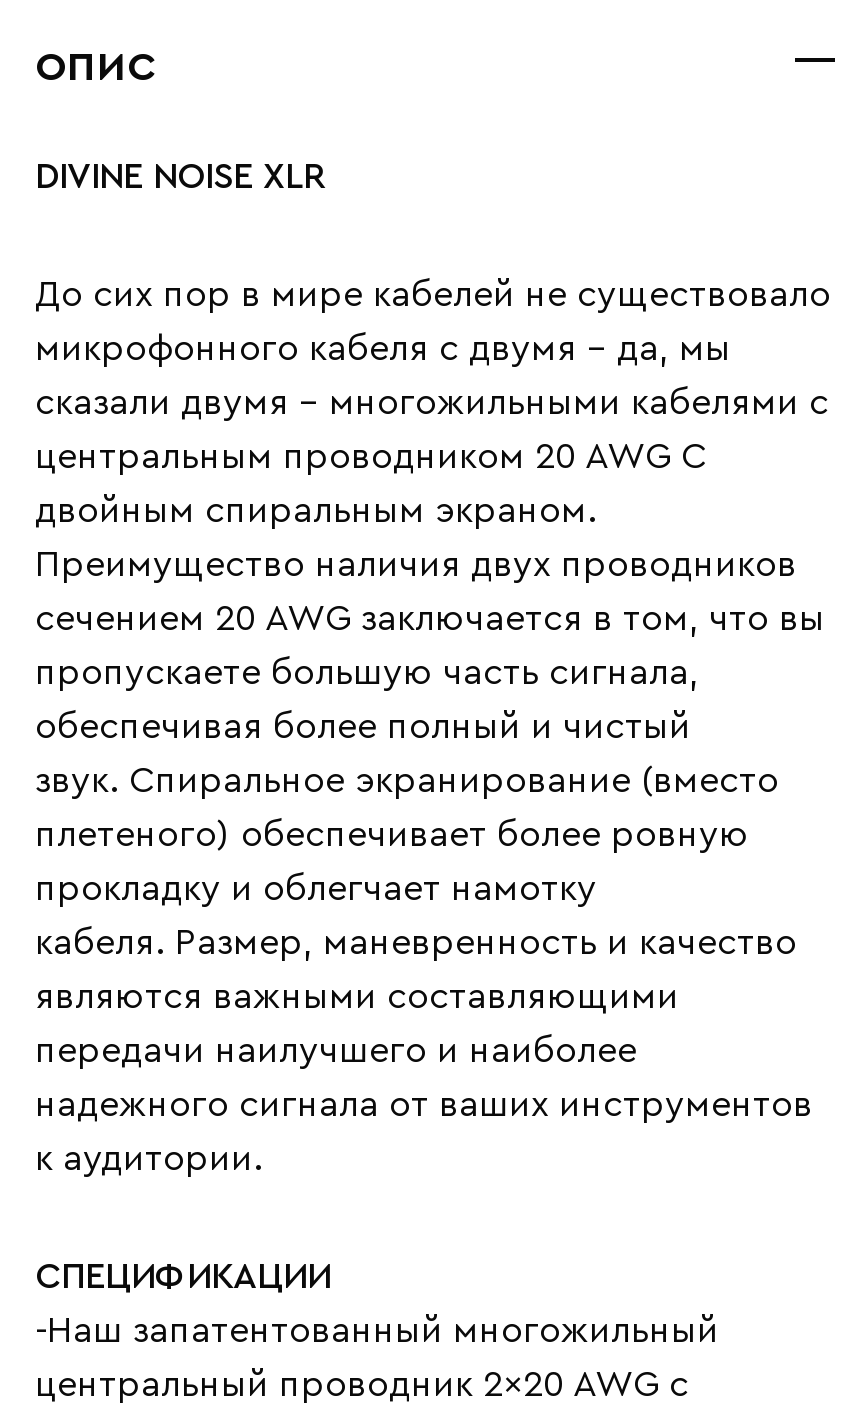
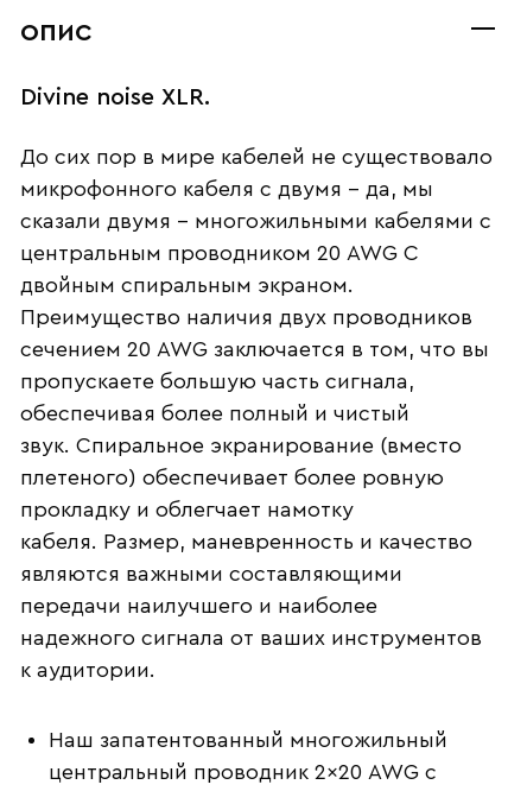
- DIVINE NOISE XLR
+ Divine noise XLR.

- СПЕЦИФИКАЦИИ
- -Наш запатентованный многожильный
+ Наш запатентованный многожильный
